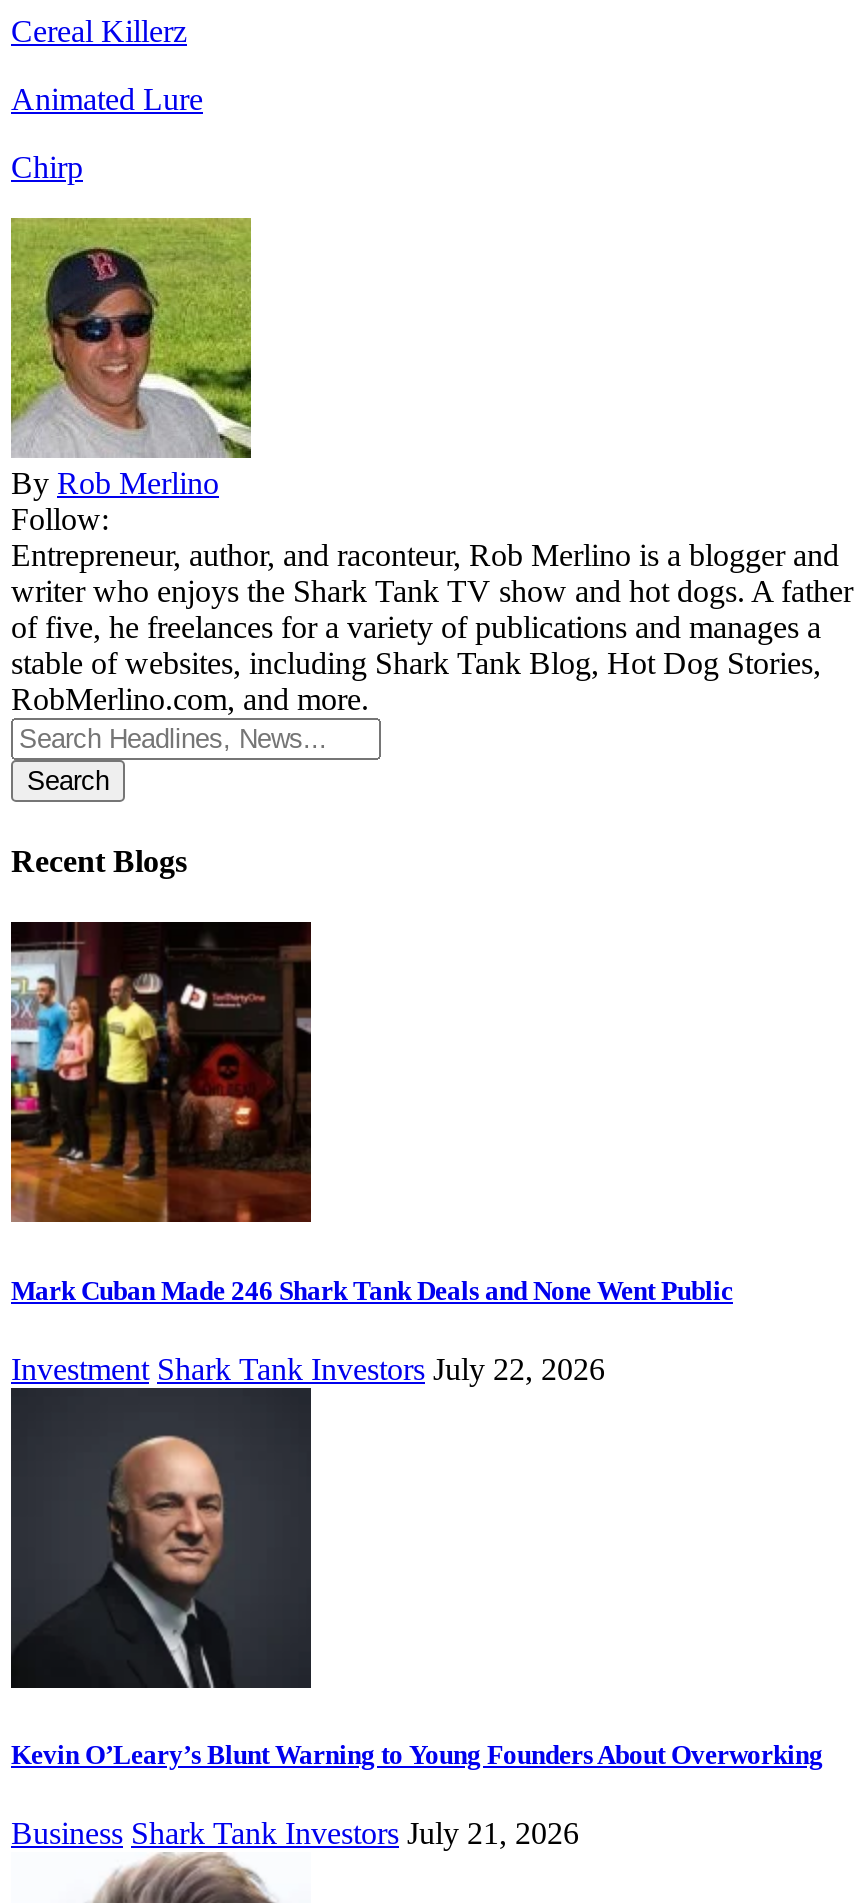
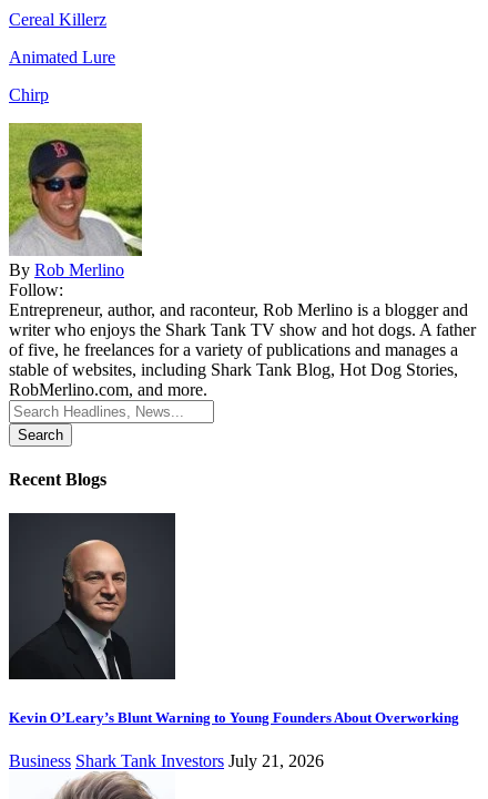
- [image]
- Mark Cuban Made 246 Shark Tank Deals and None Went Public
- Investment Shark Tank Investors July 22, 2026
